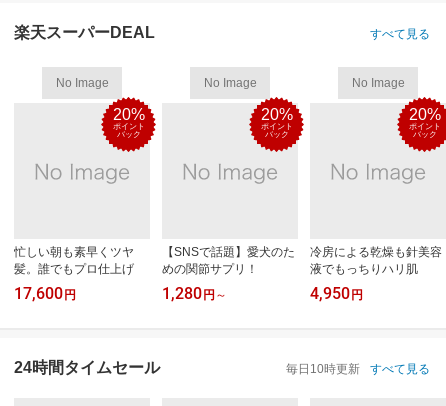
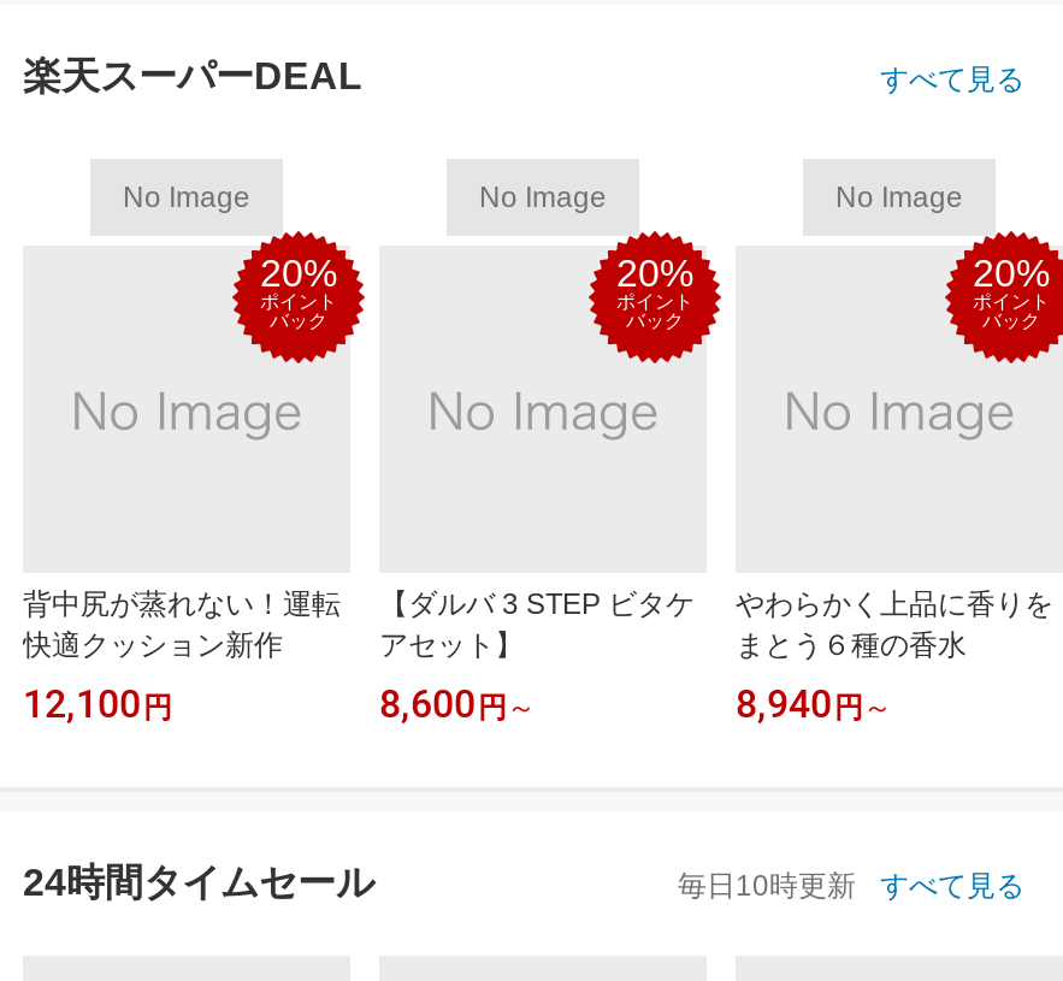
- 忙しい朝も素早くツヤ
- 髪。誰でもプロ仕上げ
- 17,600円
+ 背中尻が蒸れない！運転
+ 快適クッション新作
+ 12,100円

- 【SNSで話題】愛犬のた
- めの関節サプリ！
- 1,280円～
+ 【ダルバ 3 STEP ビタケ
+ アセット】
+ 8,600円～

- 冷房による乾燥も針美容
- 液でもっちりハリ肌
- 4,950円
+ やわらかく上品に香りを
+ まとう６種の香水
+ 8,940円～
